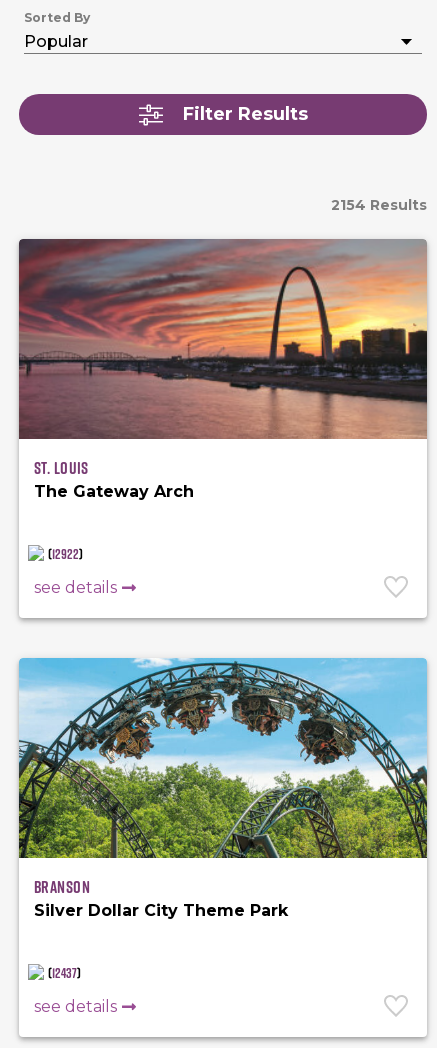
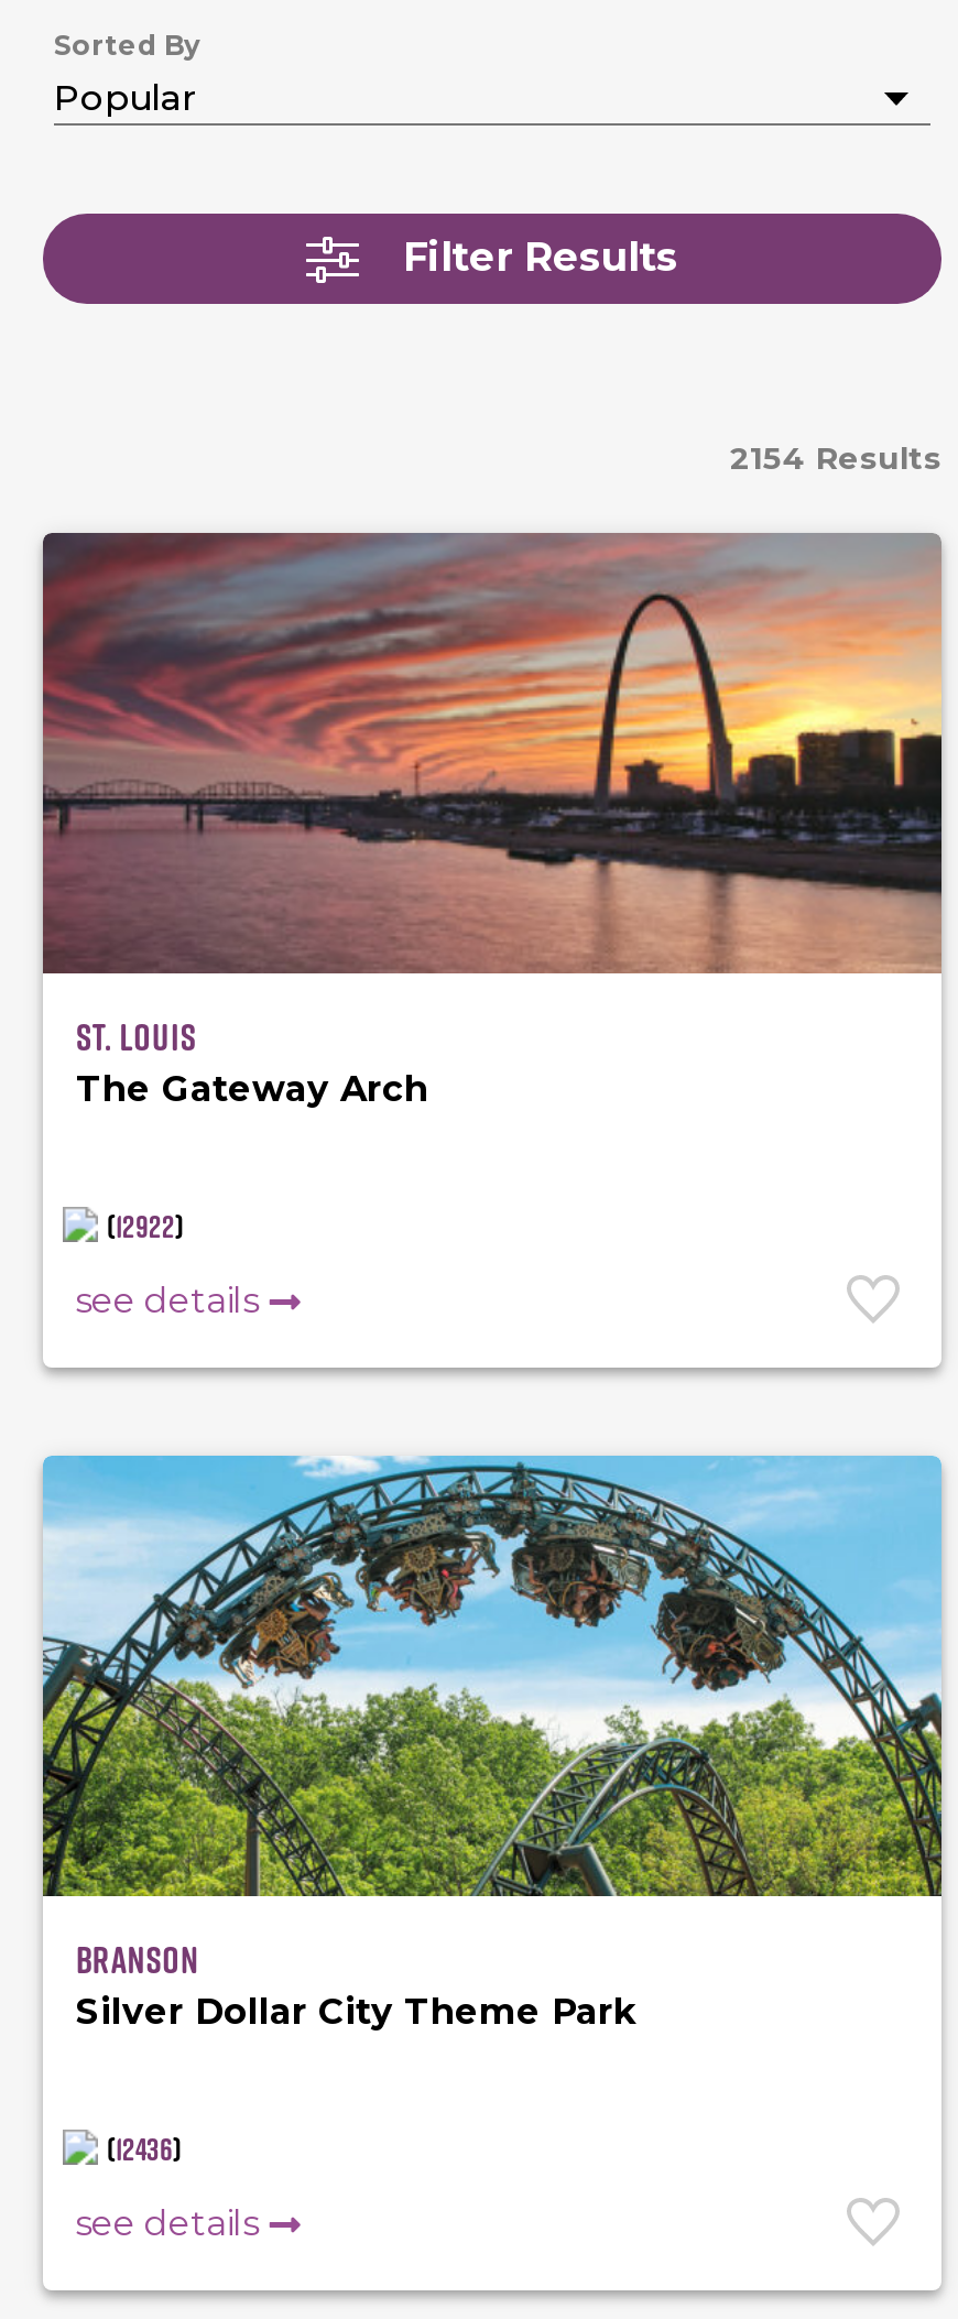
- (12437)
+ (12436)
